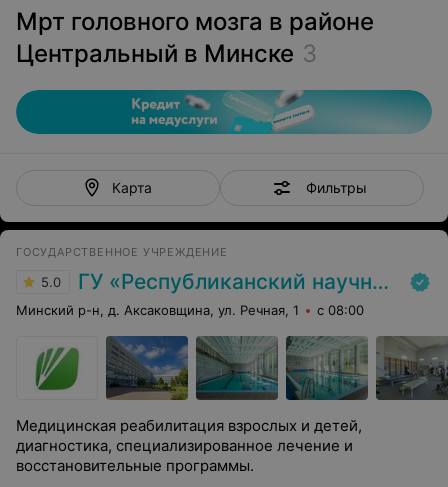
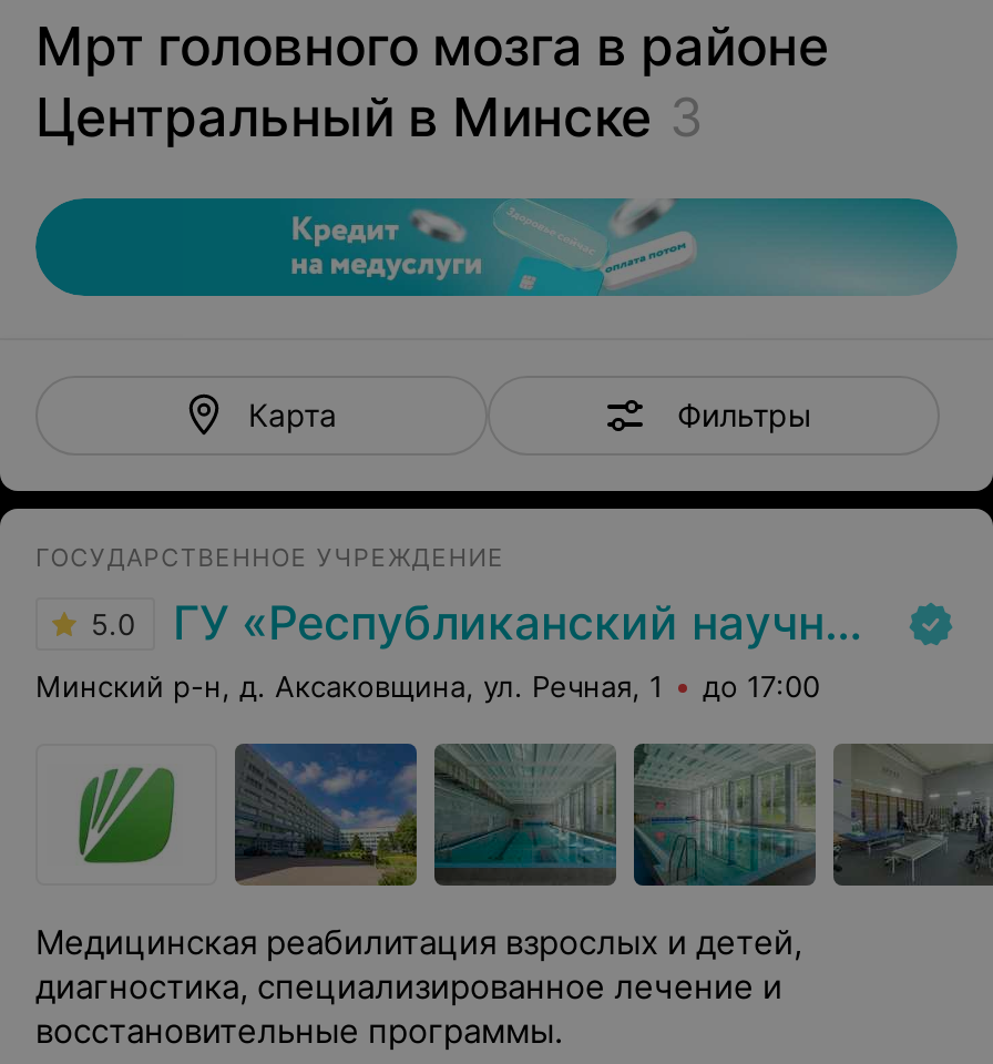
- Минский р-н, д. Аксаковщина, ул. Речная, 1 с 08:00
+ Минский р-н, д. Аксаковщина, ул. Речная, 1 до 17:00
